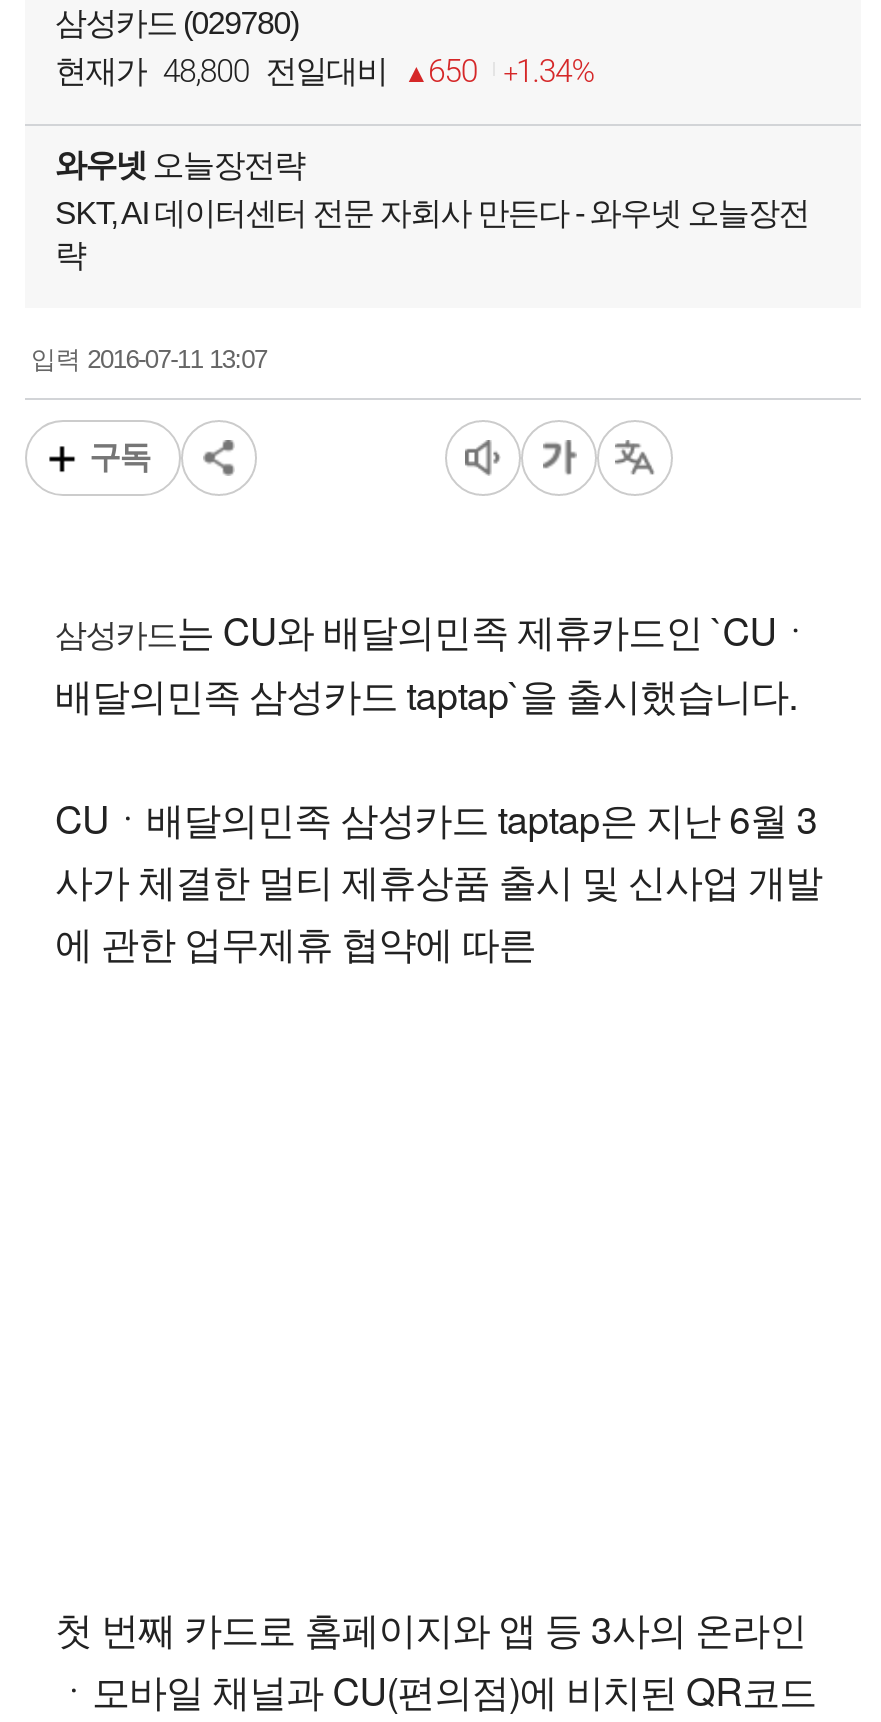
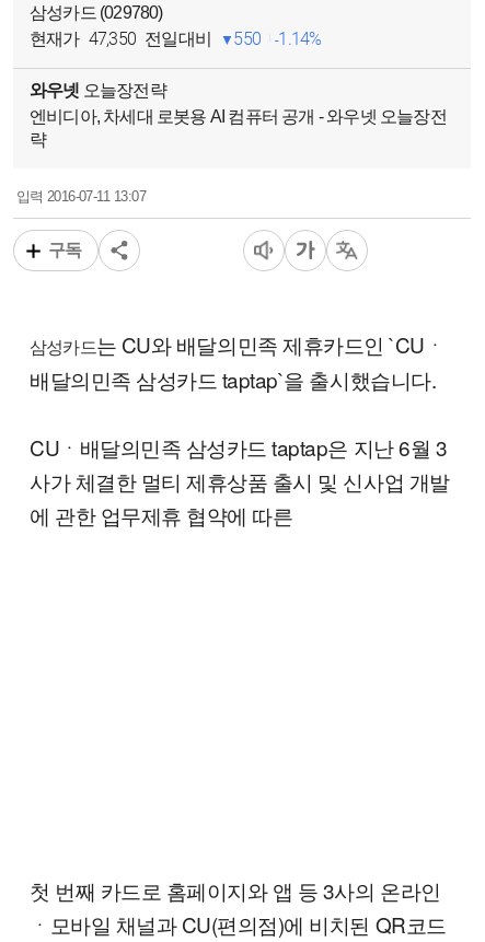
- 현재가 48,800 전일대비
+ 현재가 47,350 전일대비

- 650
+ 550

- 1.34%
+ 1.14%

- SKT, AI 데이터센터 전문 자회사 만든다 - 와우넷 오늘장전
+ 엔비디아, 차세대 로봇용 AI 컴퓨터 공개 - 와우넷 오늘장전
